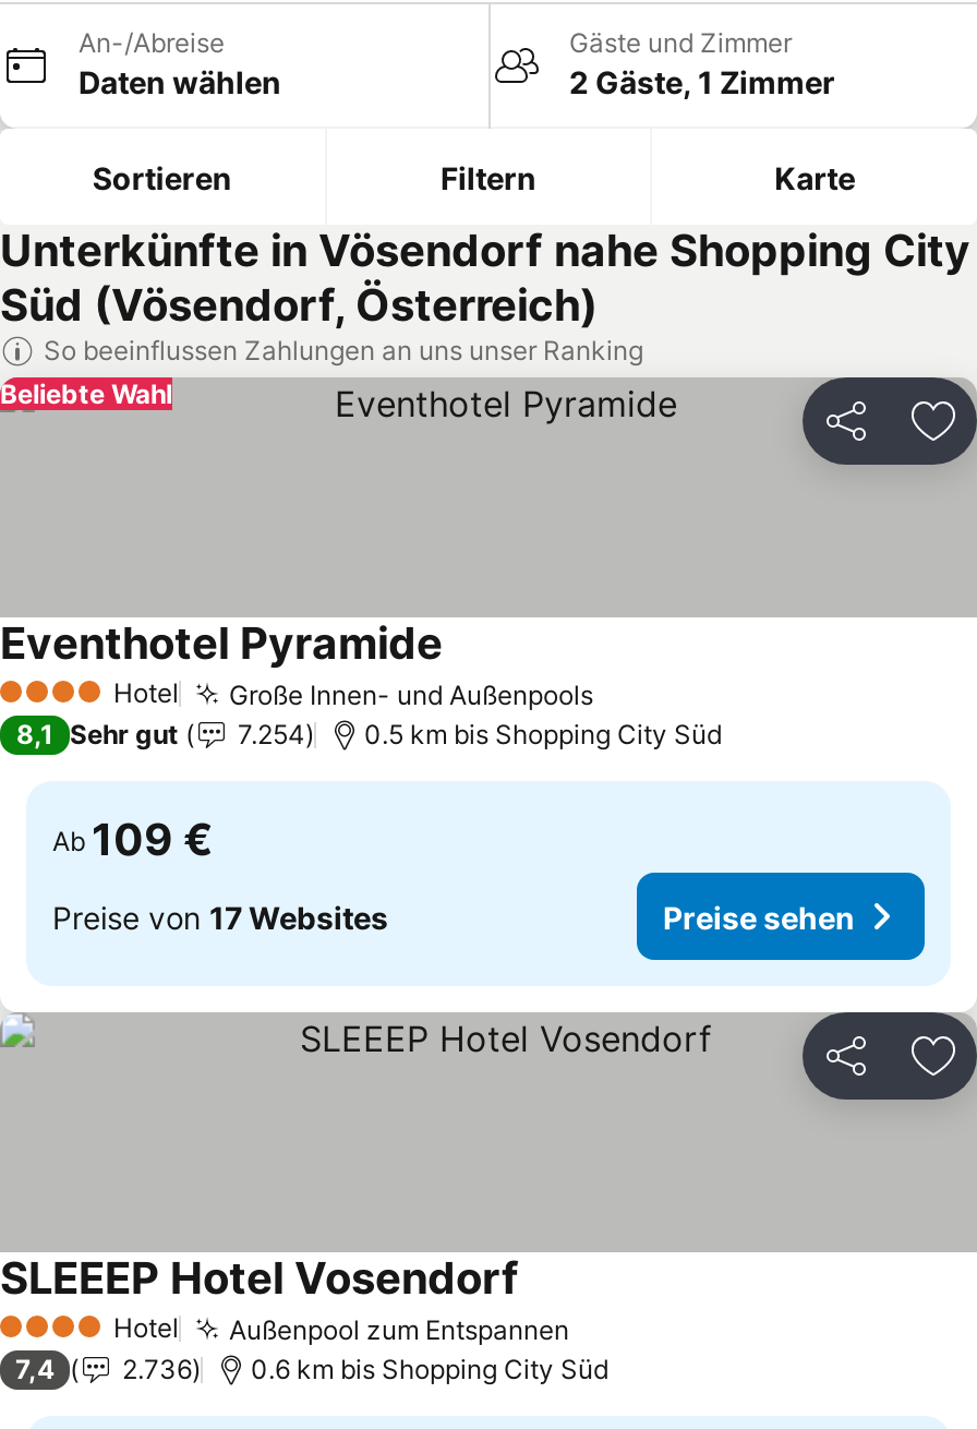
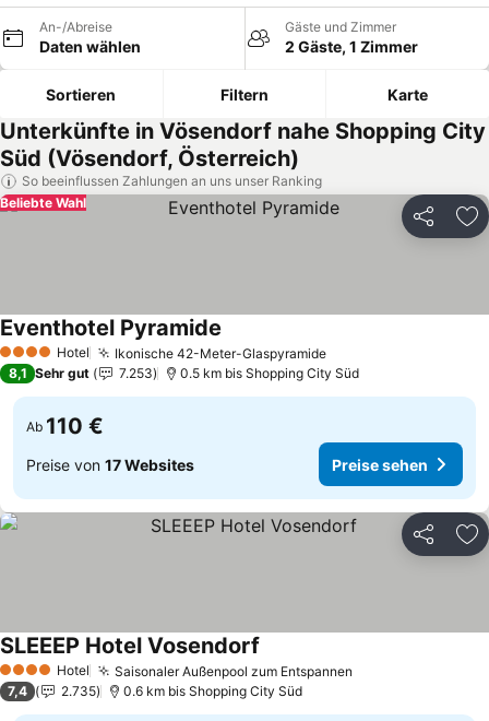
- Große Innen- und Außenpools
+ Ikonische 42-Meter-Glaspyramide

- 7.254
+ 7.253

- Ab 109 €
+ Ab 110 €

- Außenpool zum Entspannen
+ Saisonaler Außenpool zum Entspannen

- 2.736 0.6 km bis Shopping City Süd
+ 2.735 0.6 km bis Shopping City Süd
